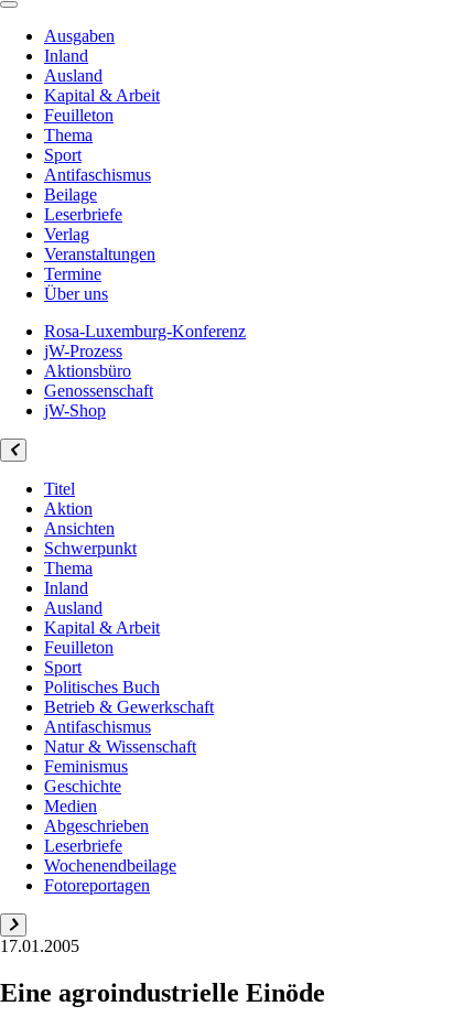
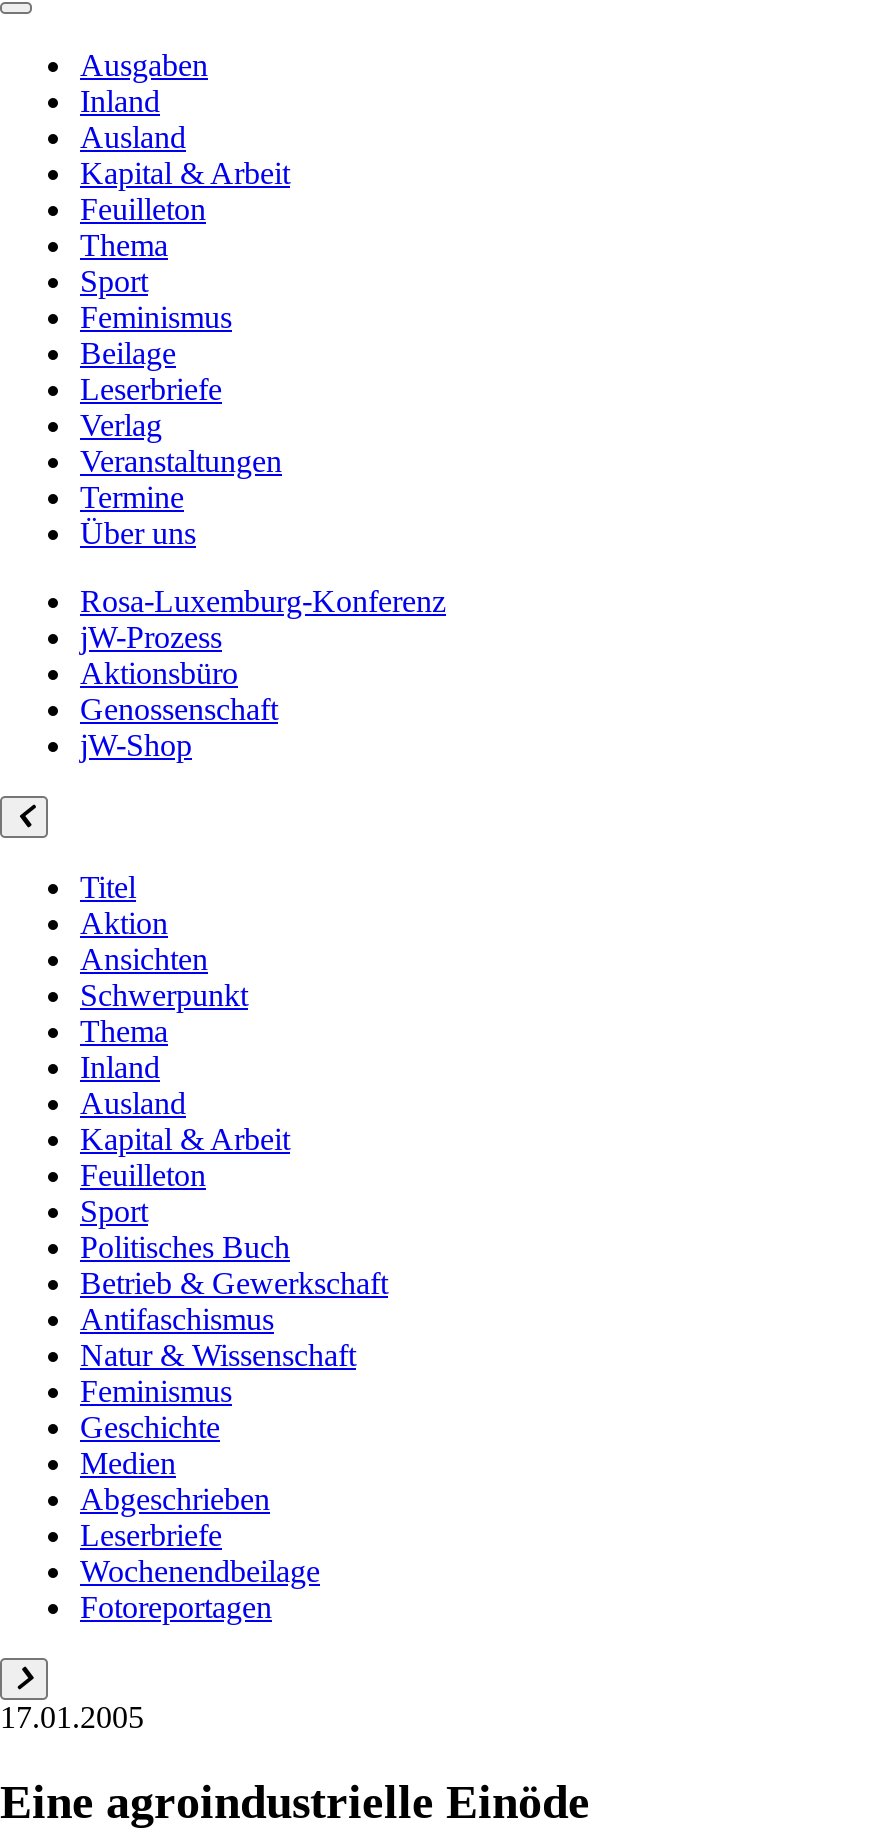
- Antifaschismus
+ Feminismus
